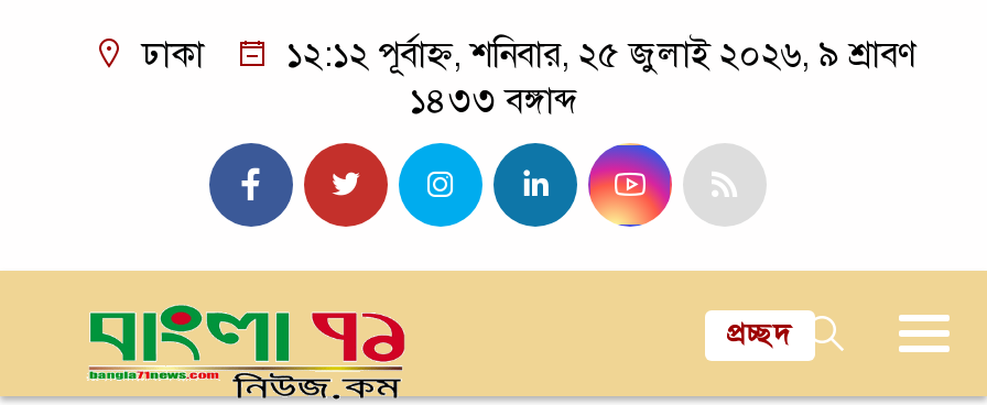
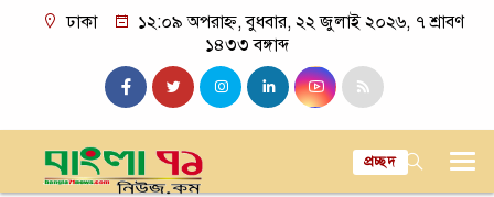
- ১২:১২ পূর্বাহ্ন, শনিবার, ২৫ জুলাই ২০২৬, ৯ শ্রাবণ
+ ১২:০৯ অপরাহ্ন, বুধবার, ২২ জুলাই ২০২৬, ৭ শ্রাবণ
